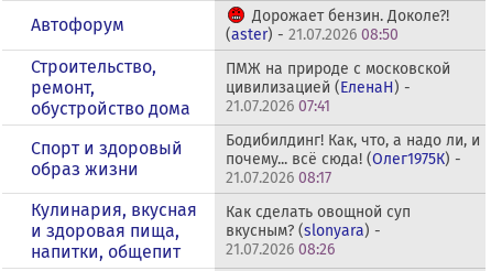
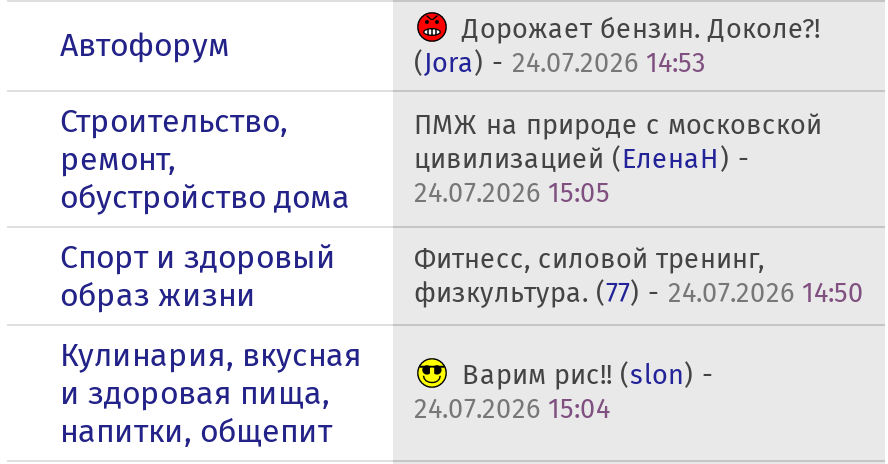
- (aster) - 21.07.2026 08:50
+ (Jora) - 24.07.2026 14:53

- обустройство дома 21.07.2026 07:41
+ обустройство дома 24.07.2026 15:05

- Бодибилдинг! Как, что, а надо ли, и
- почему... всё сюда! (Олег1975К) -
- 21.07.2026 08:17
+ Фитнесс, силовой тренинг,
+ физкультура. (77) - 24.07.2026 14:50

- Как сделать овощной суп
- вкусным? (slonyara) -
- 21.07.2026 08:26
+ Варим рис!! (slon) -
+ 24.07.2026 15:04
